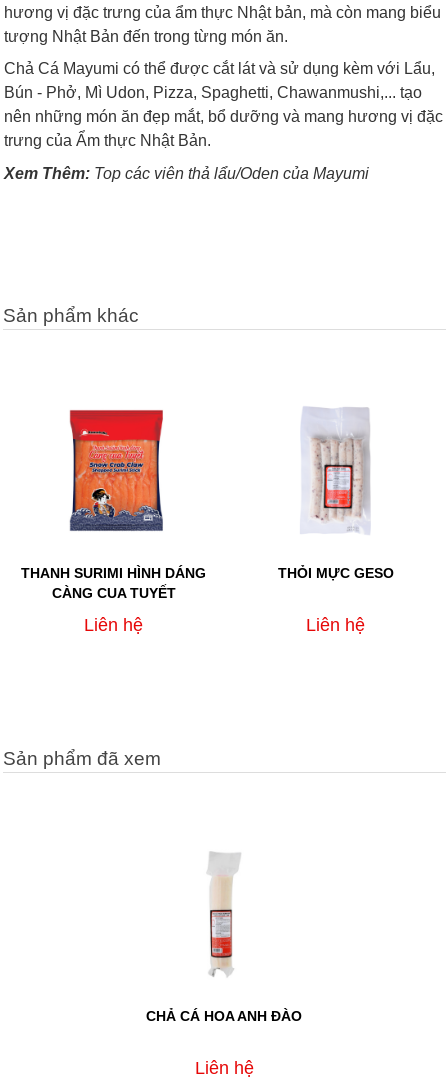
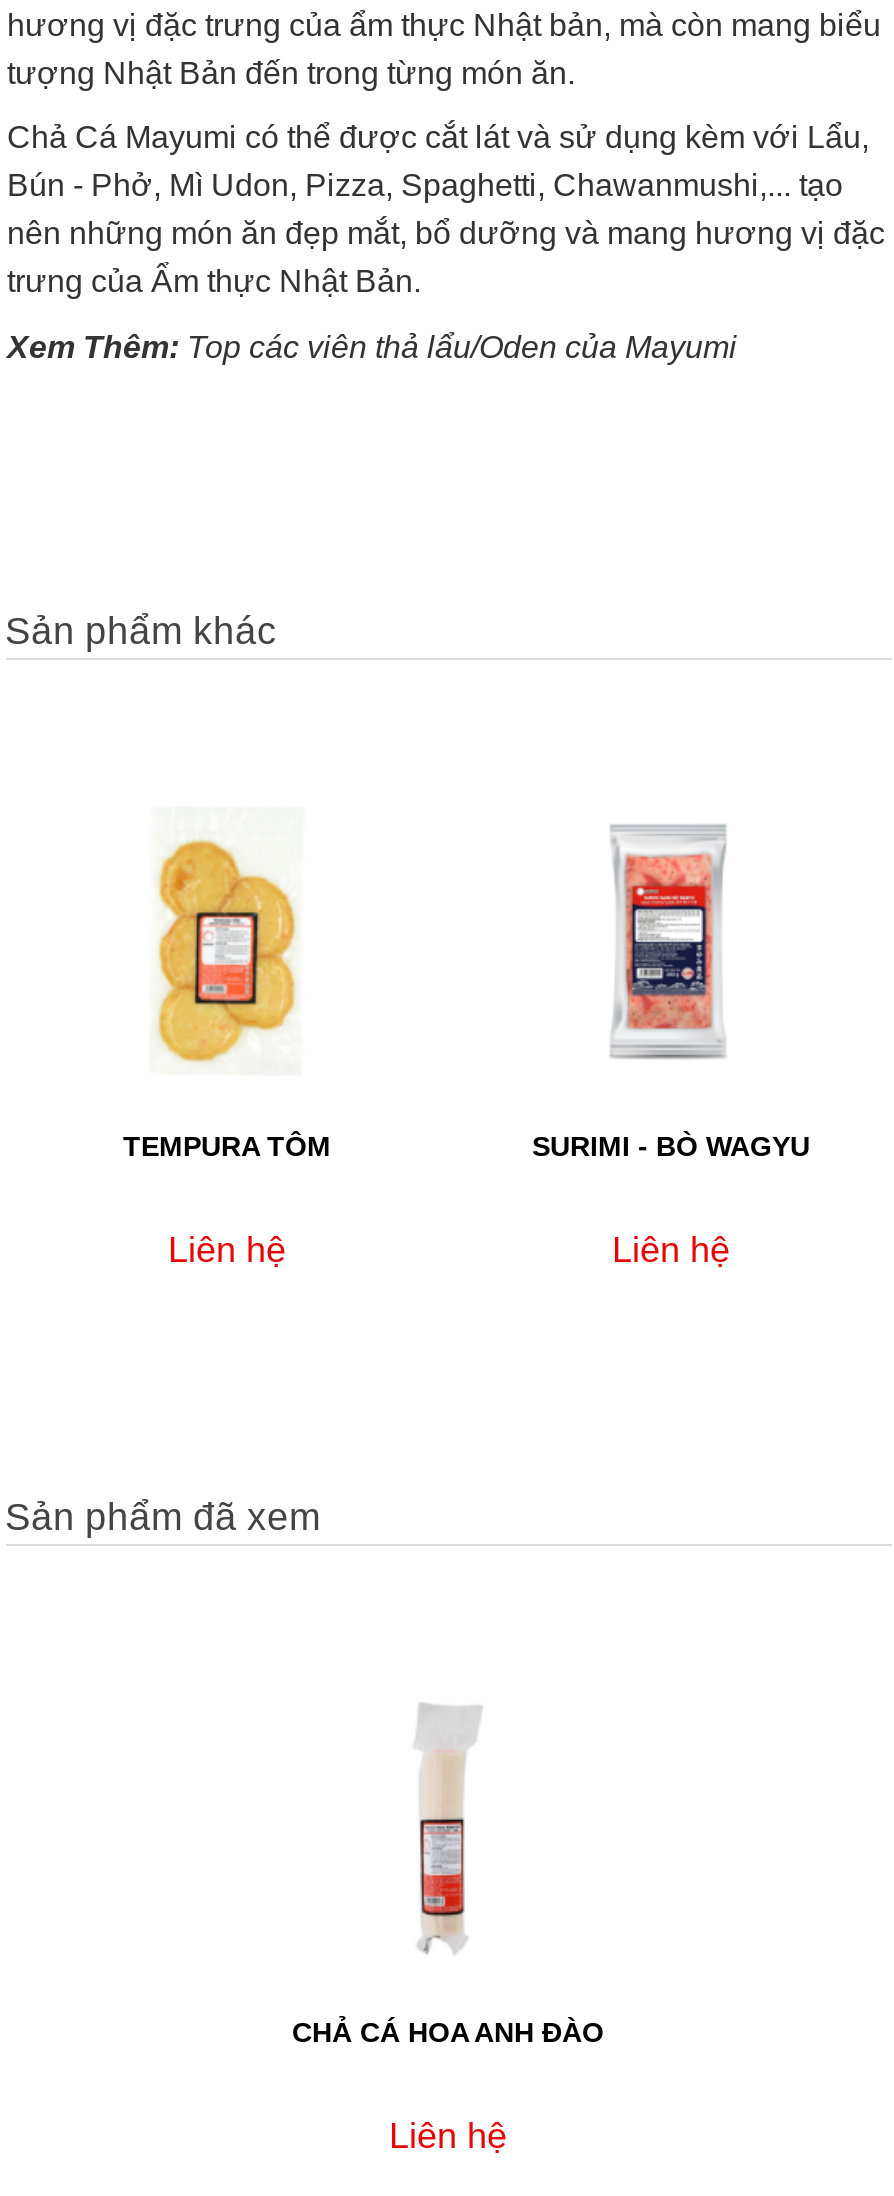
- [image]
- THANH SURIMI HÌNH DÁNG
- CÀNG CUA TUYẾT
+ [image]
+ TEMPURA TÔM

- [image]
- THỎI MỰC GESO
+ [image]
+ SURIMI - BÒ WAGYU
